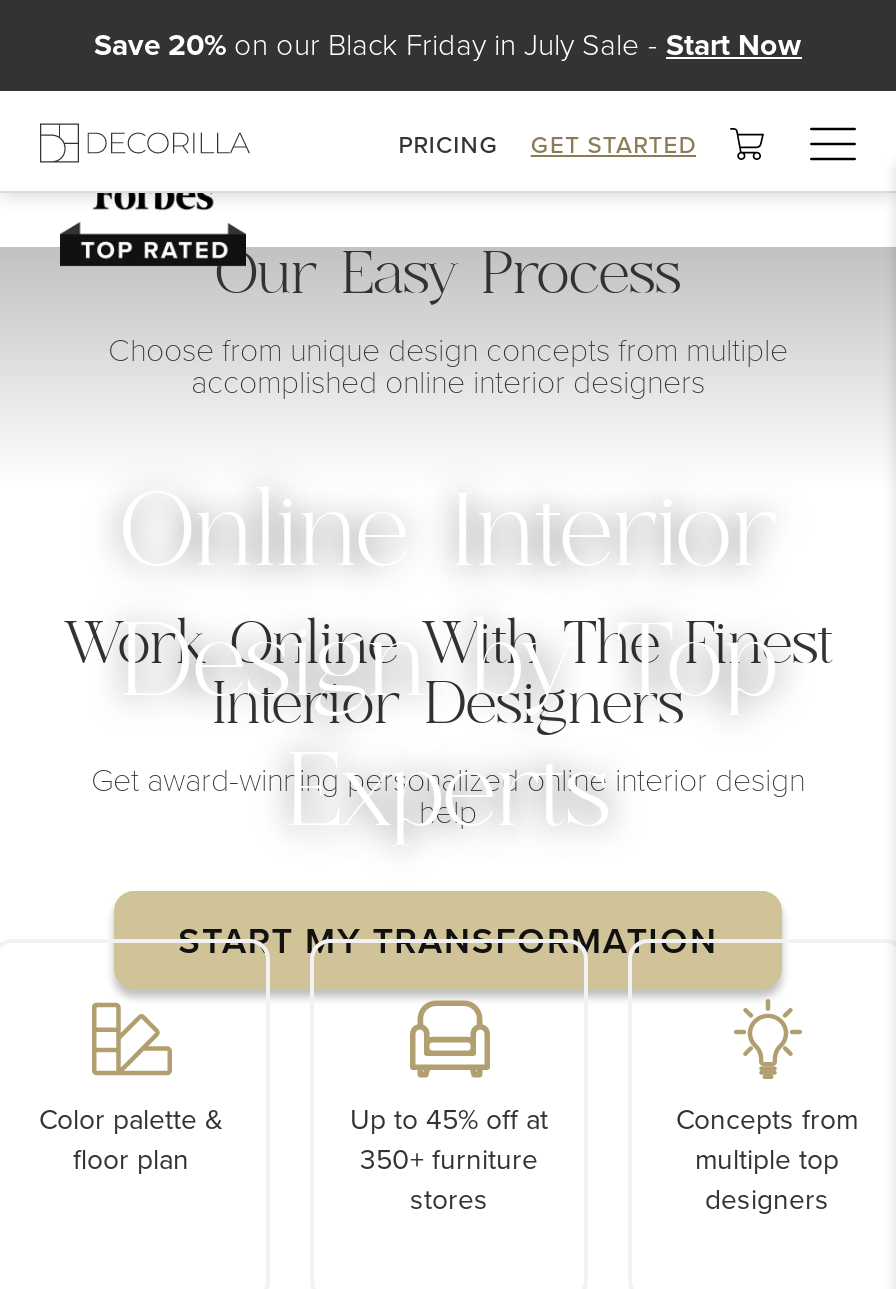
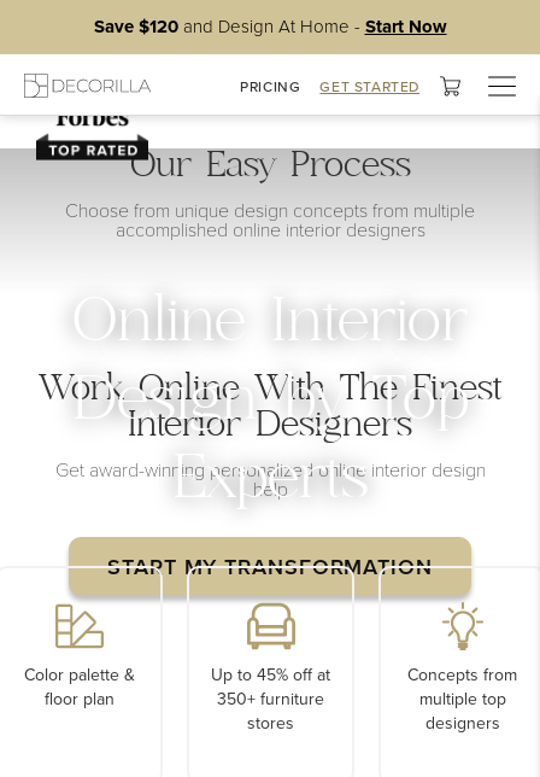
- Save 20% on our Black Friday in July Sale - Start Now
+ Save $120 and Design At Home - Start Now
